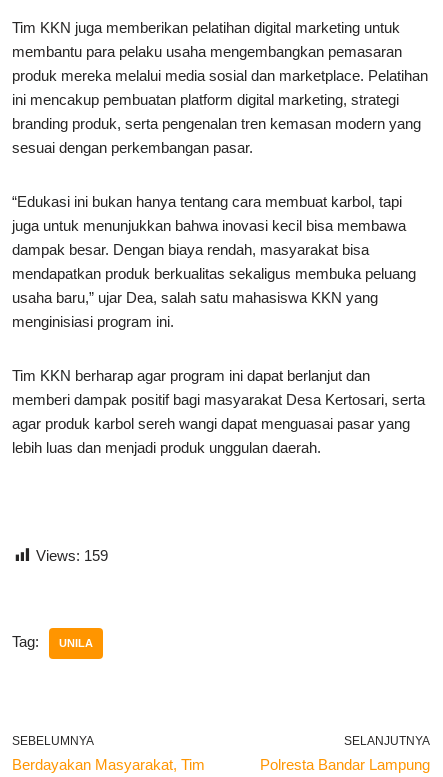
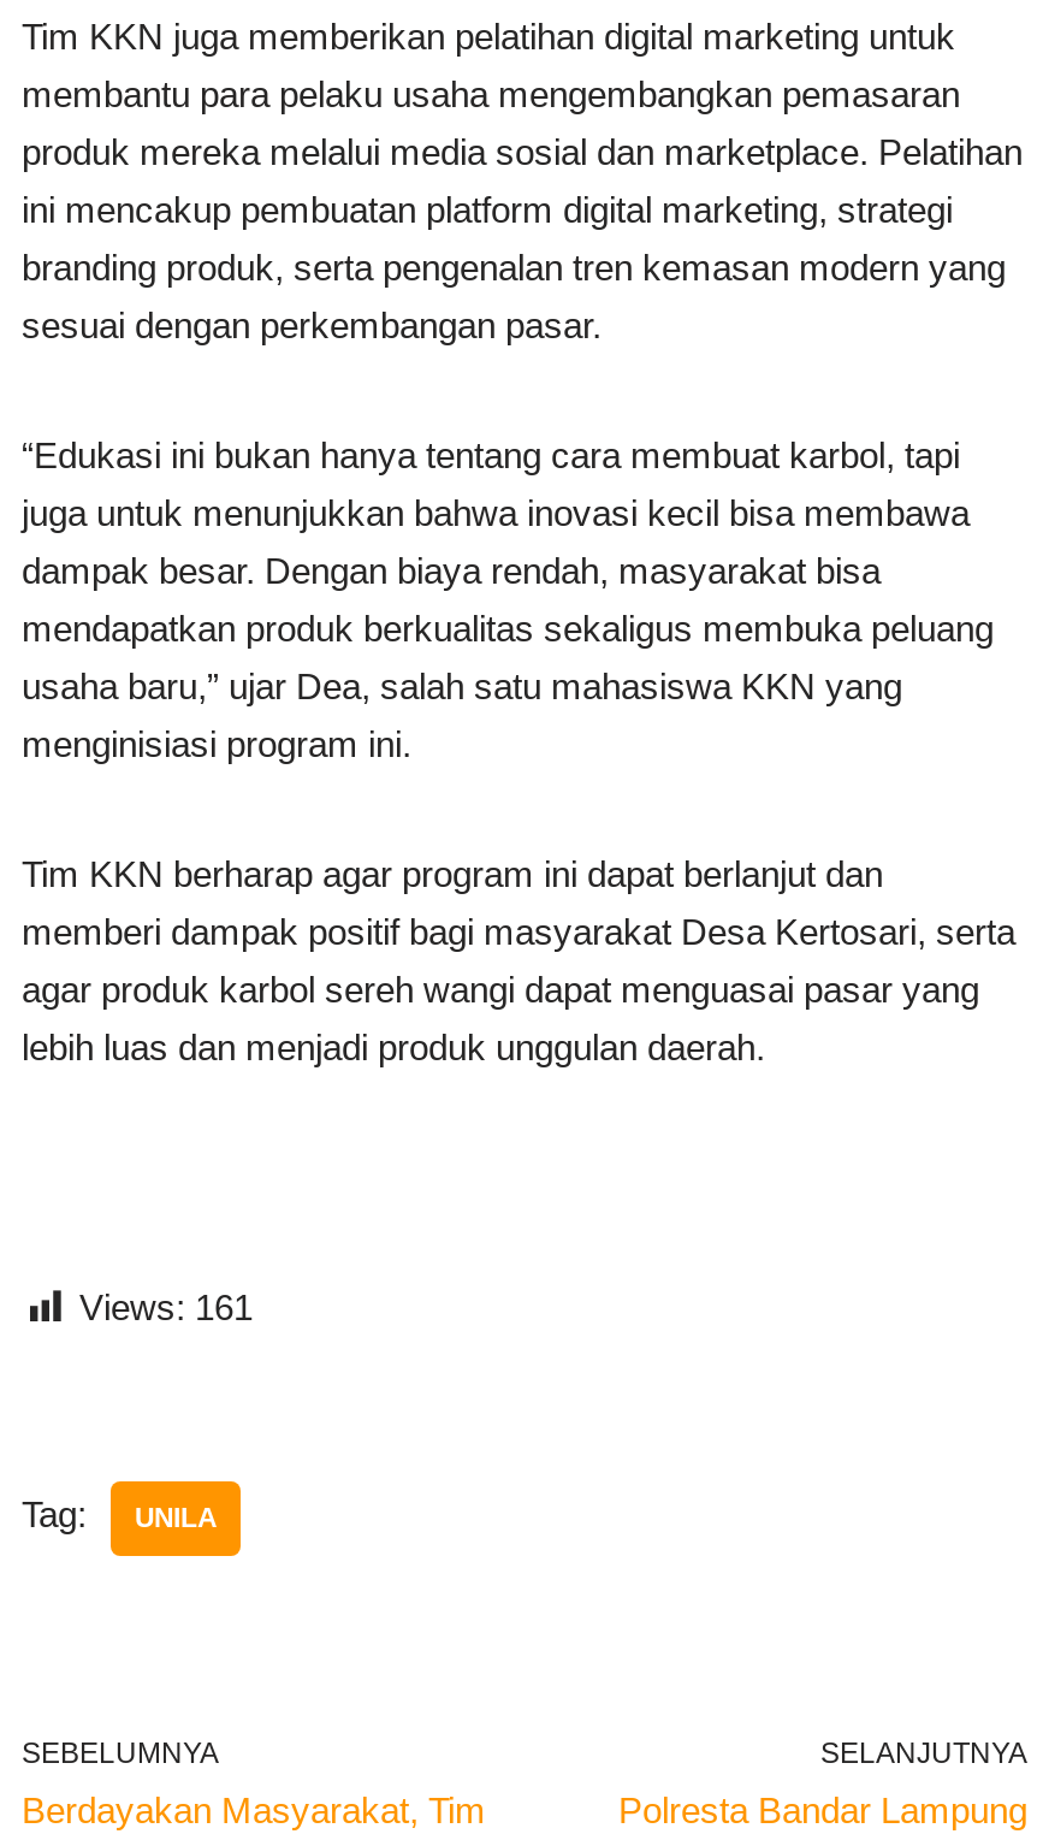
- Views: 159
+ Views: 161
